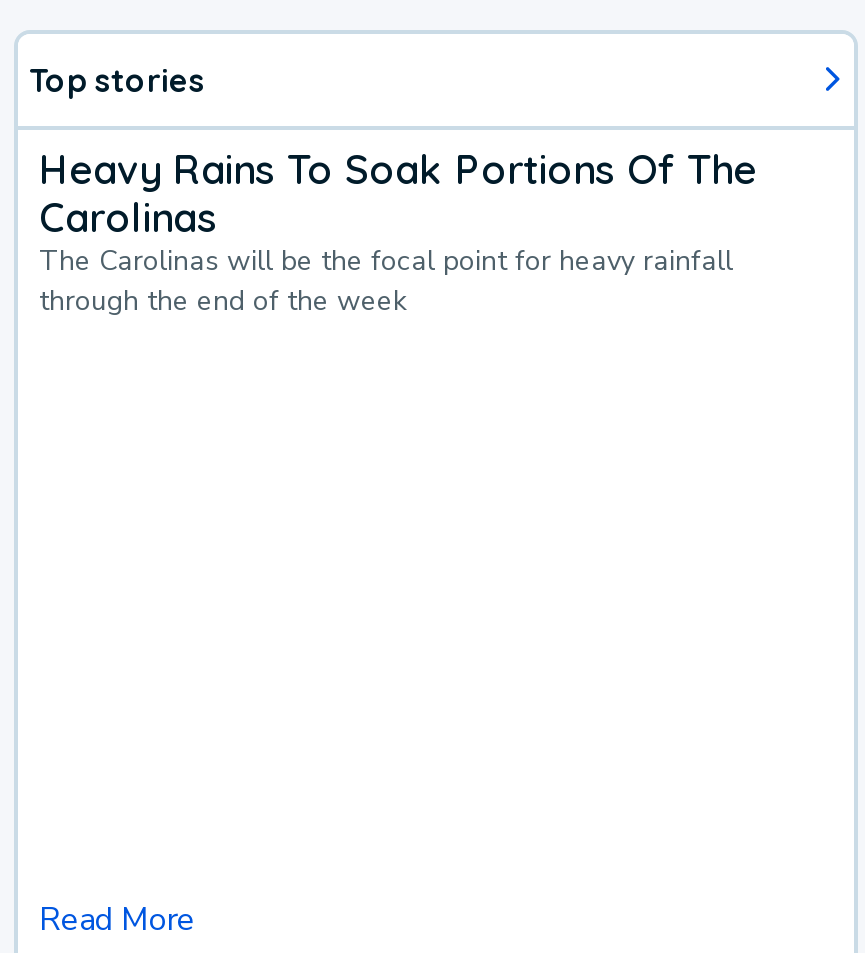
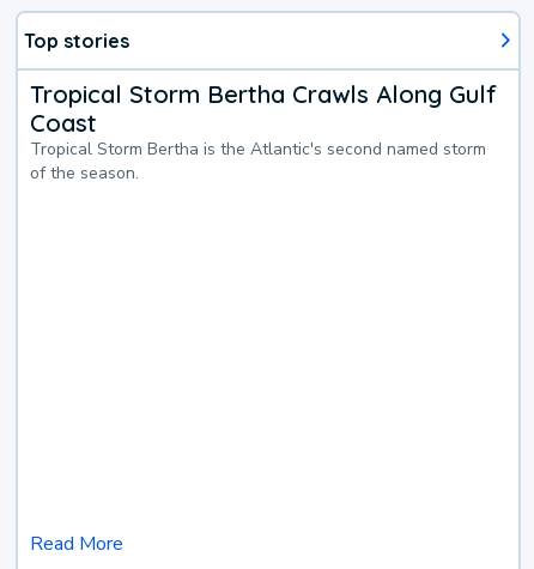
- Heavy Rains To Soak Portions Of The
- Carolinas
- The Carolinas will be the focal point for heavy rainfall
- through the end of the week
+ Tropical Storm Bertha Crawls Along Gulf
+ Coast
+ Tropical Storm Bertha is the Atlantic's second named storm
+ of the season.
